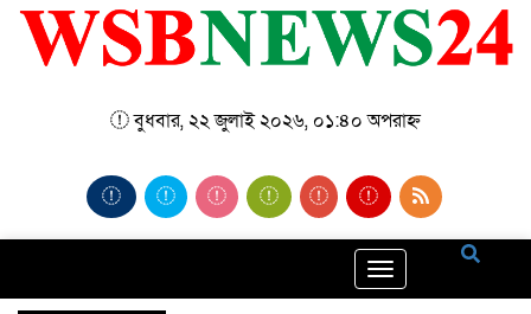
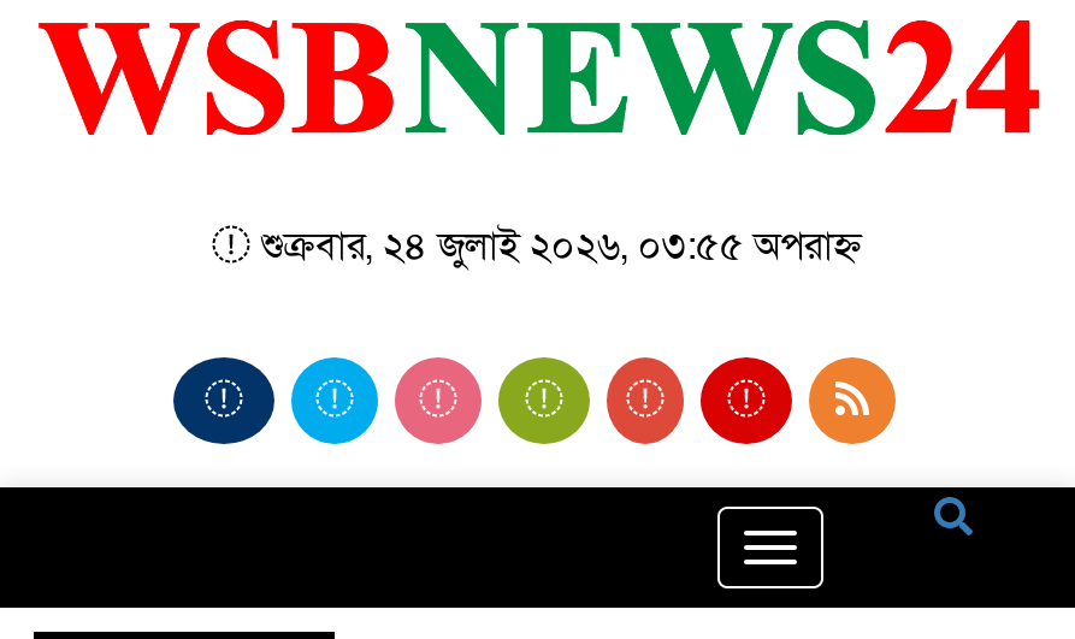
- বুধবার, ২২ জুলাই ২০২৬, ০১:৪০ অপরাহ্ন
+ শুক্রবার, ২৪ জুলাই ২০২৬, ০৩:৫৫ অপরাহ্ন
